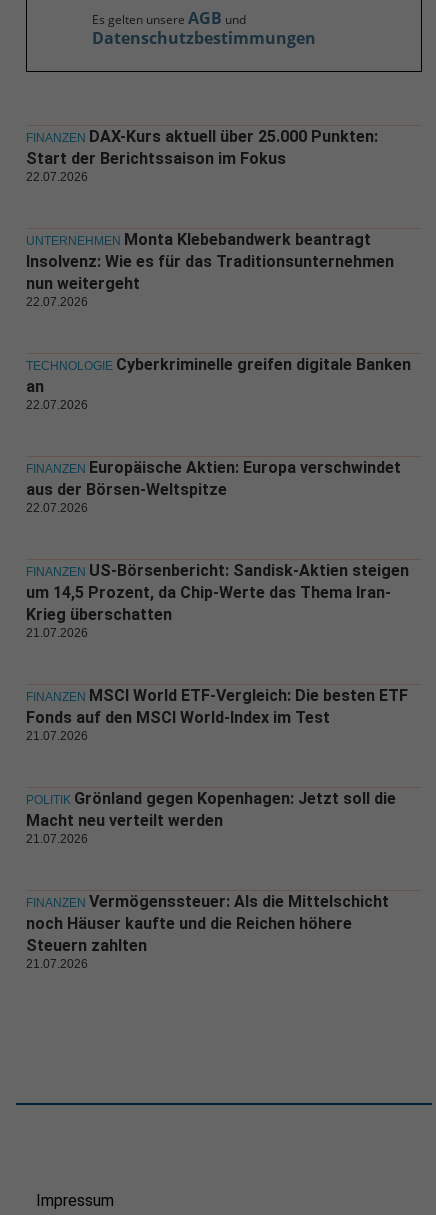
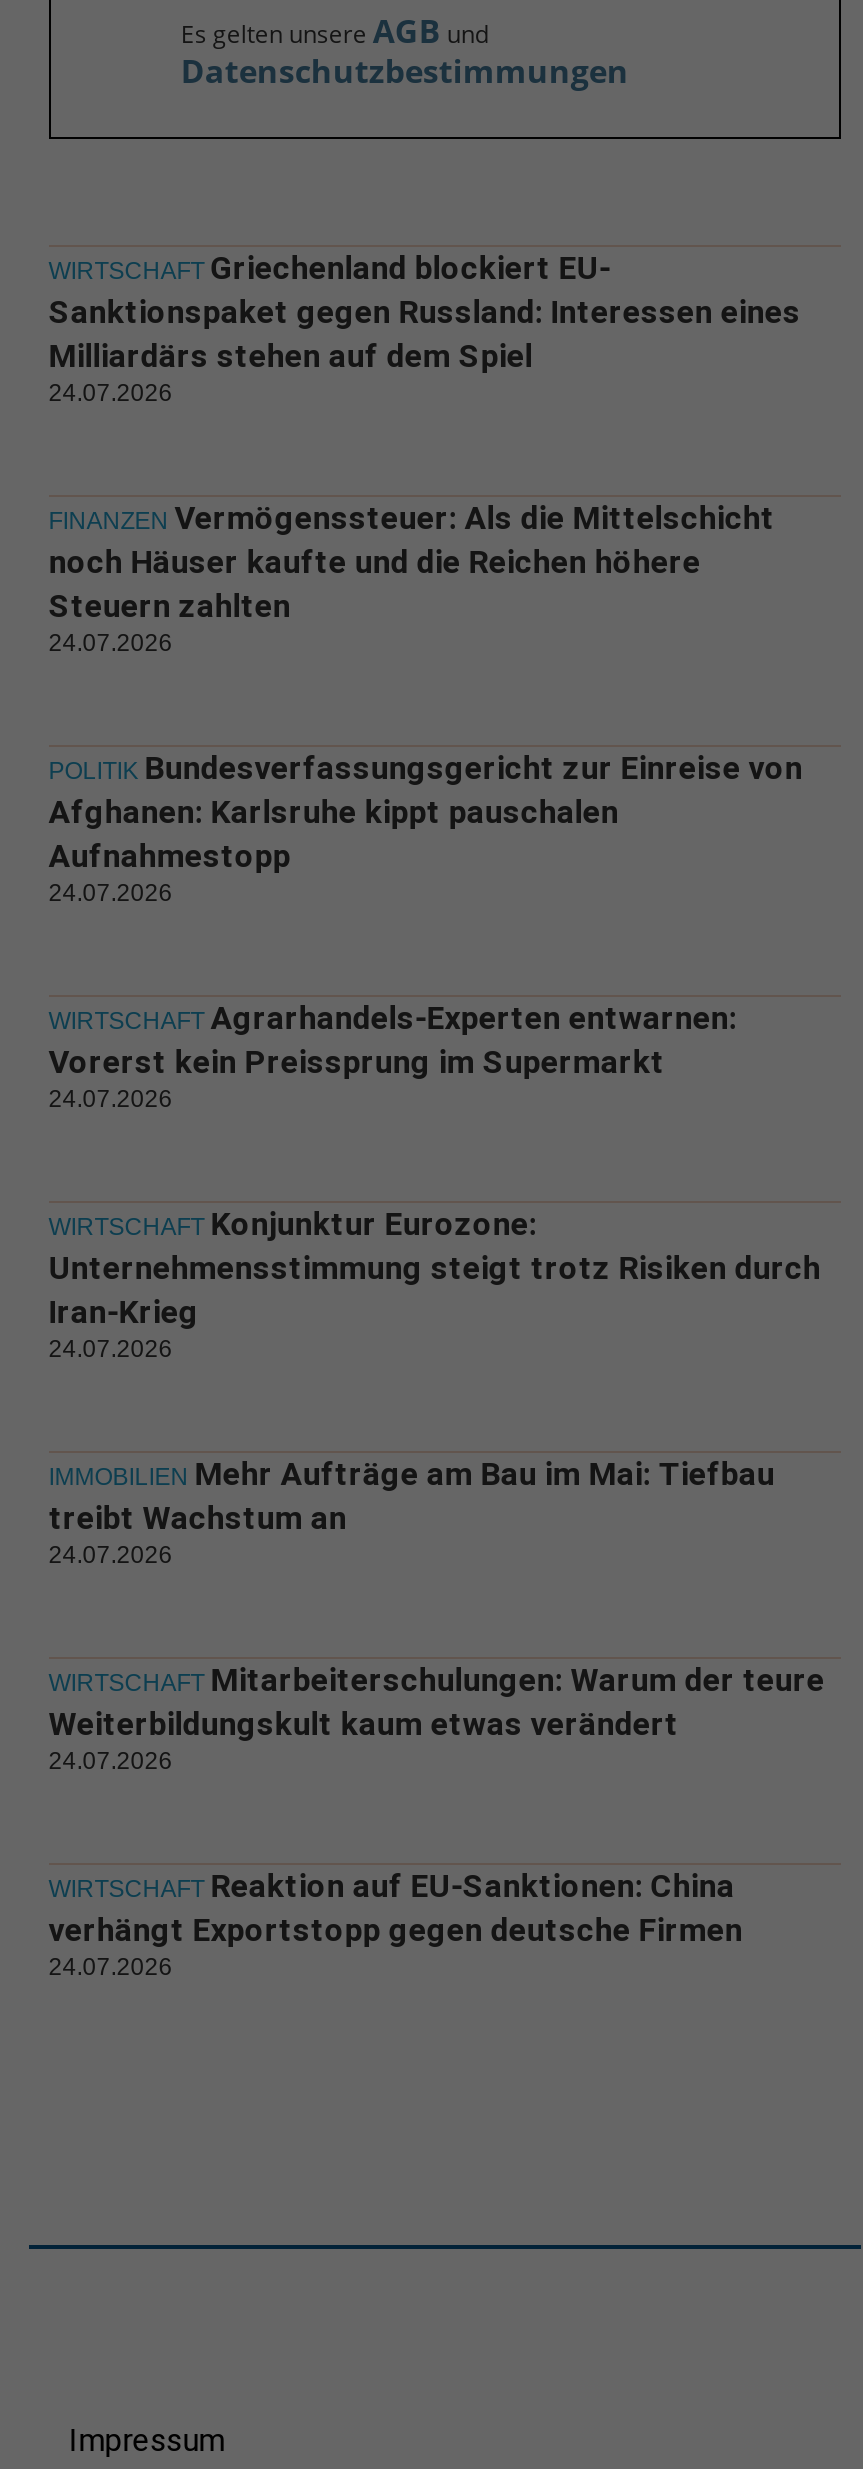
- FINANZEN DAX-Kurs aktuell über 25.000 Punkten:
- Start der Berichtssaison im Fokus
- 22.07.2026
- UNTERNEHMEN Monta Klebebandwerk beantragt
- Insolvenz: Wie es für das Traditionsunternehmen
- nun weitergeht
- 22.07.2026
- TECHNOLOGIE Cyberkriminelle greifen digitale Banken
- an
- 22.07.2026
- FINANZEN Europäische Aktien: Europa verschwindet
- aus der Börsen-Weltspitze
- 22.07.2026
- FINANZEN US-Börsenbericht: Sandisk-Aktien steigen
- um 14,5 Prozent, da Chip-Werte das Thema Iran-
- Krieg überschatten
- 21.07.2026
- FINANZEN MSCI World ETF-Vergleich: Die besten ETF
- Fonds auf den MSCI World-Index im Test
- 21.07.2026
- POLITIK Grönland gegen Kopenhagen: Jetzt soll die
- Macht neu verteilt werden
- 21.07.2026
+ WIRTSCHAFT Griechenland blockiert EU-
+ Sanktionspaket gegen Russland: Interessen eines
+ Milliardärs stehen auf dem Spiel
+ 24.07.2026

moved up: FINANZEN Vermögenssteuer: Als die Mittelschicht | noch Häuser kaufte und die Reichen höhere | Steuern zahlten

- 21.07.2026
+ 24.07.2026
+ POLITIK Bundesverfassungsgericht zur Einreise von
+ Afghanen: Karlsruhe kippt pauschalen
+ Aufnahmestopp
+ 24.07.2026
+ WIRTSCHAFT Agrarhandels-Experten entwarnen:
+ Vorerst kein Preissprung im Supermarkt
+ 24.07.2026
+ WIRTSCHAFT Konjunktur Eurozone:
+ Unternehmensstimmung steigt trotz Risiken durch
+ Iran-Krieg
+ 24.07.2026
+ IMMOBILIEN Mehr Aufträge am Bau im Mai: Tiefbau
+ treibt Wachstum an
+ 24.07.2026
+ WIRTSCHAFT Mitarbeiterschulungen: Warum der teure
+ Weiterbildungskult kaum etwas verändert
+ 24.07.2026
+ WIRTSCHAFT Reaktion auf EU-Sanktionen: China
+ verhängt Exportstopp gegen deutsche Firmen
+ 24.07.2026
